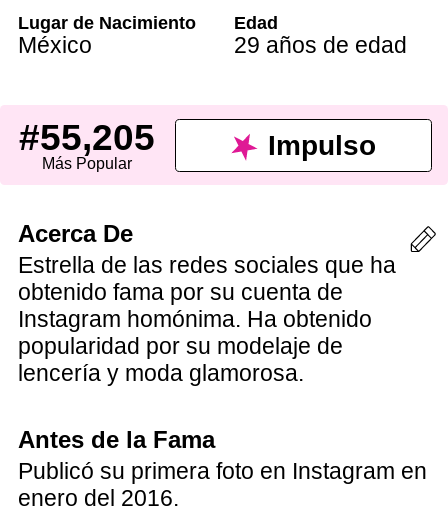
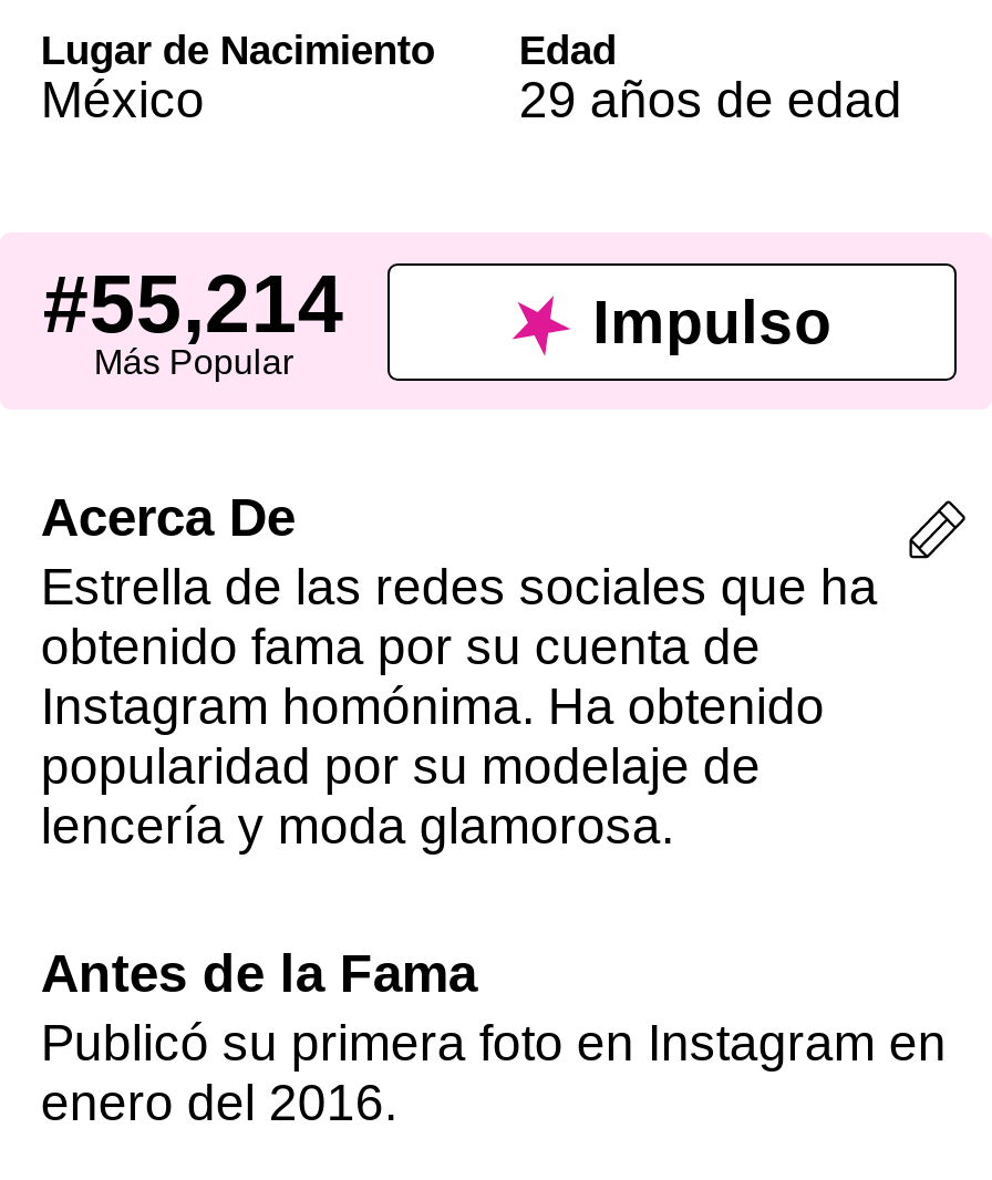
- #55,205
+ #55,214
